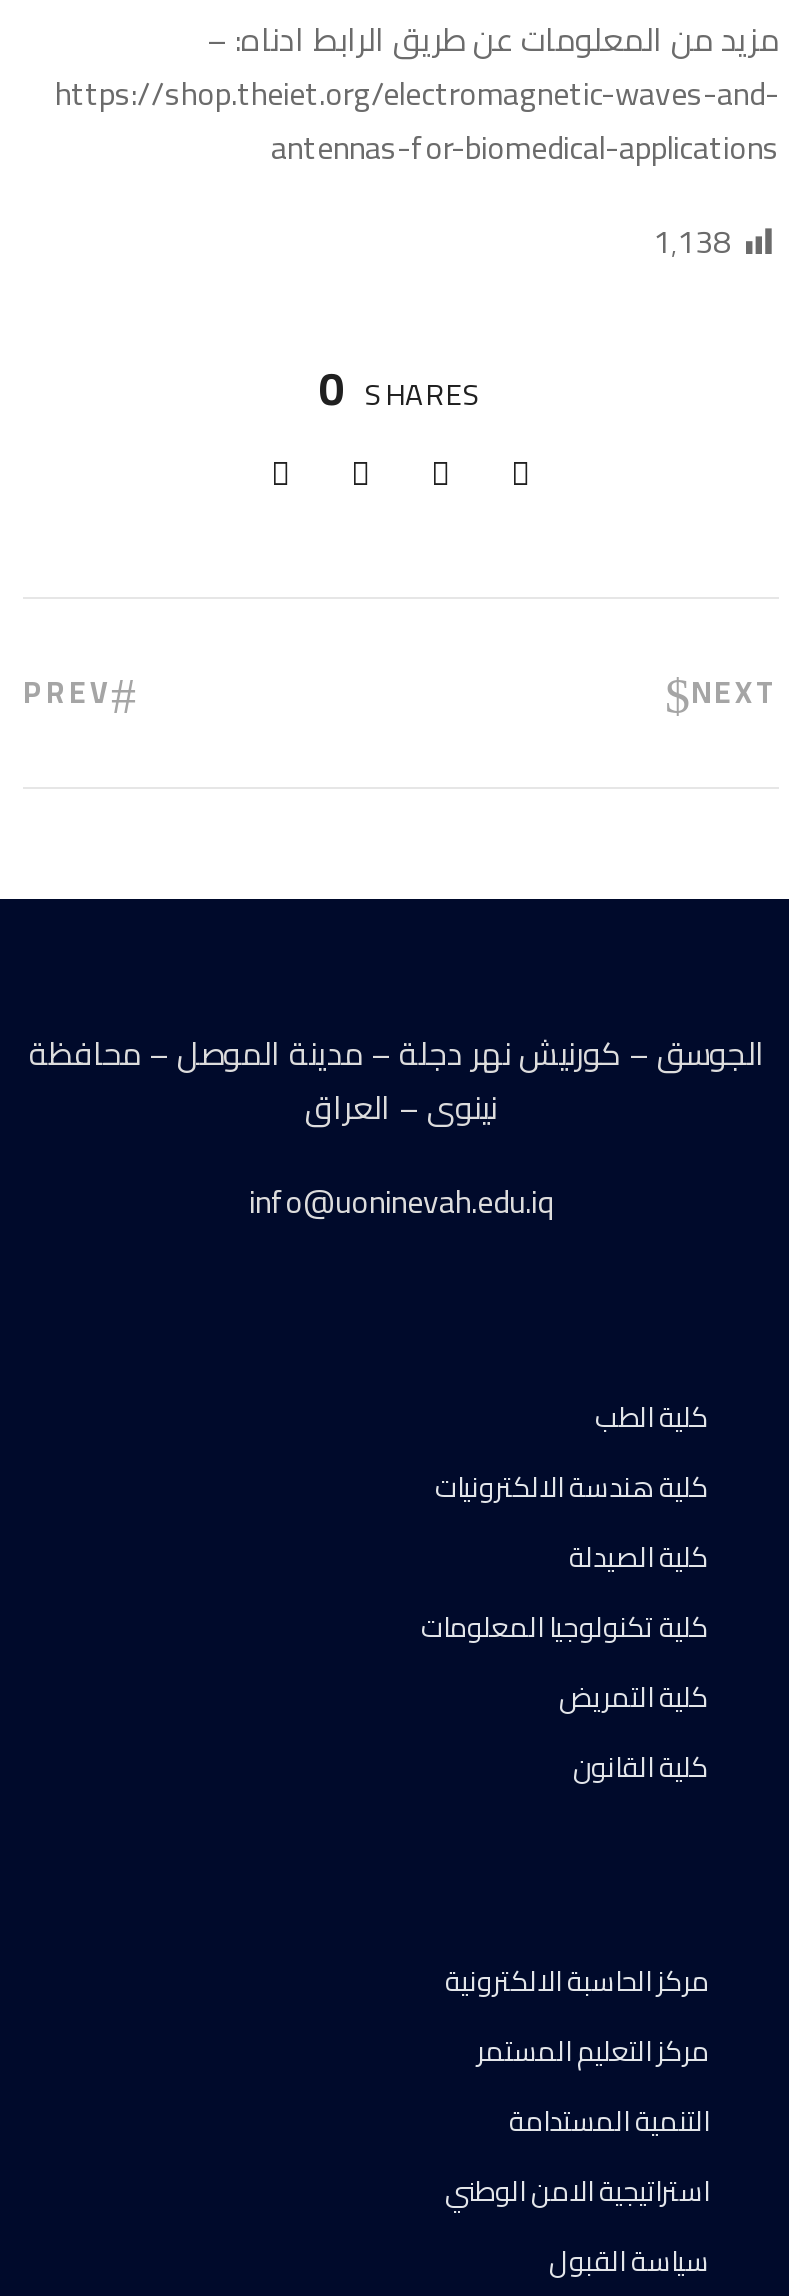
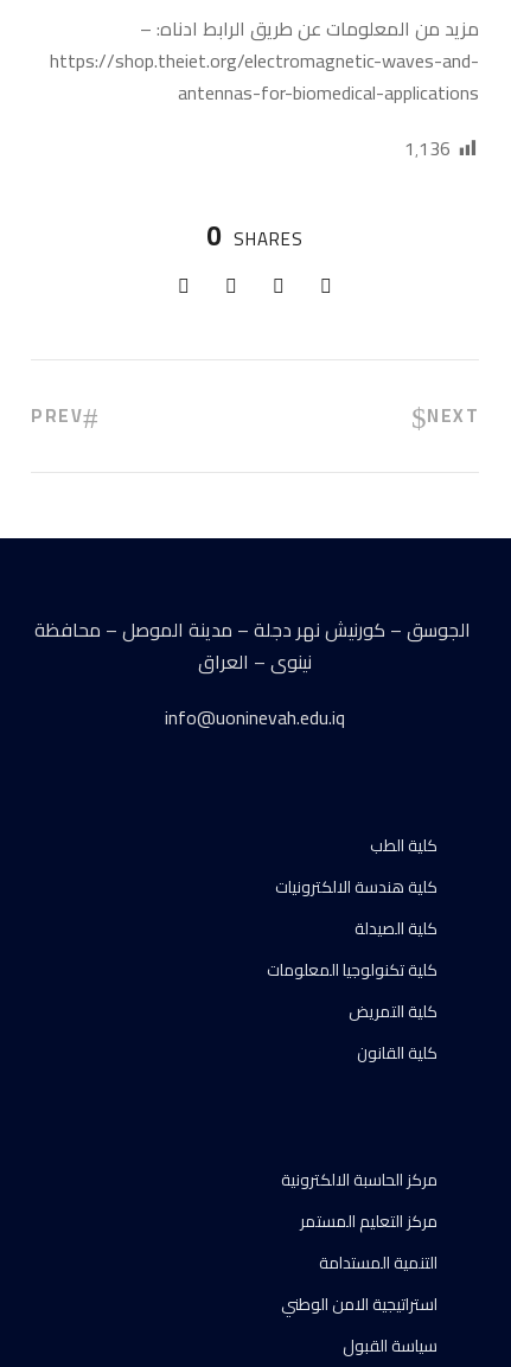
- 1٬138
+ 1٬136
